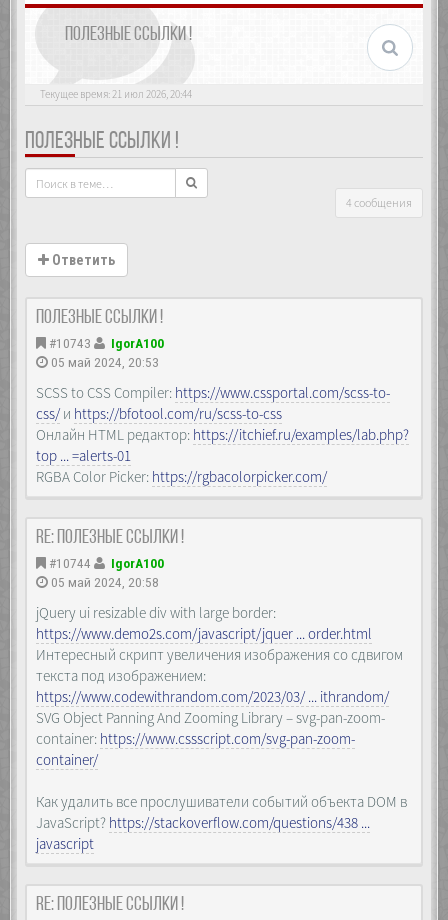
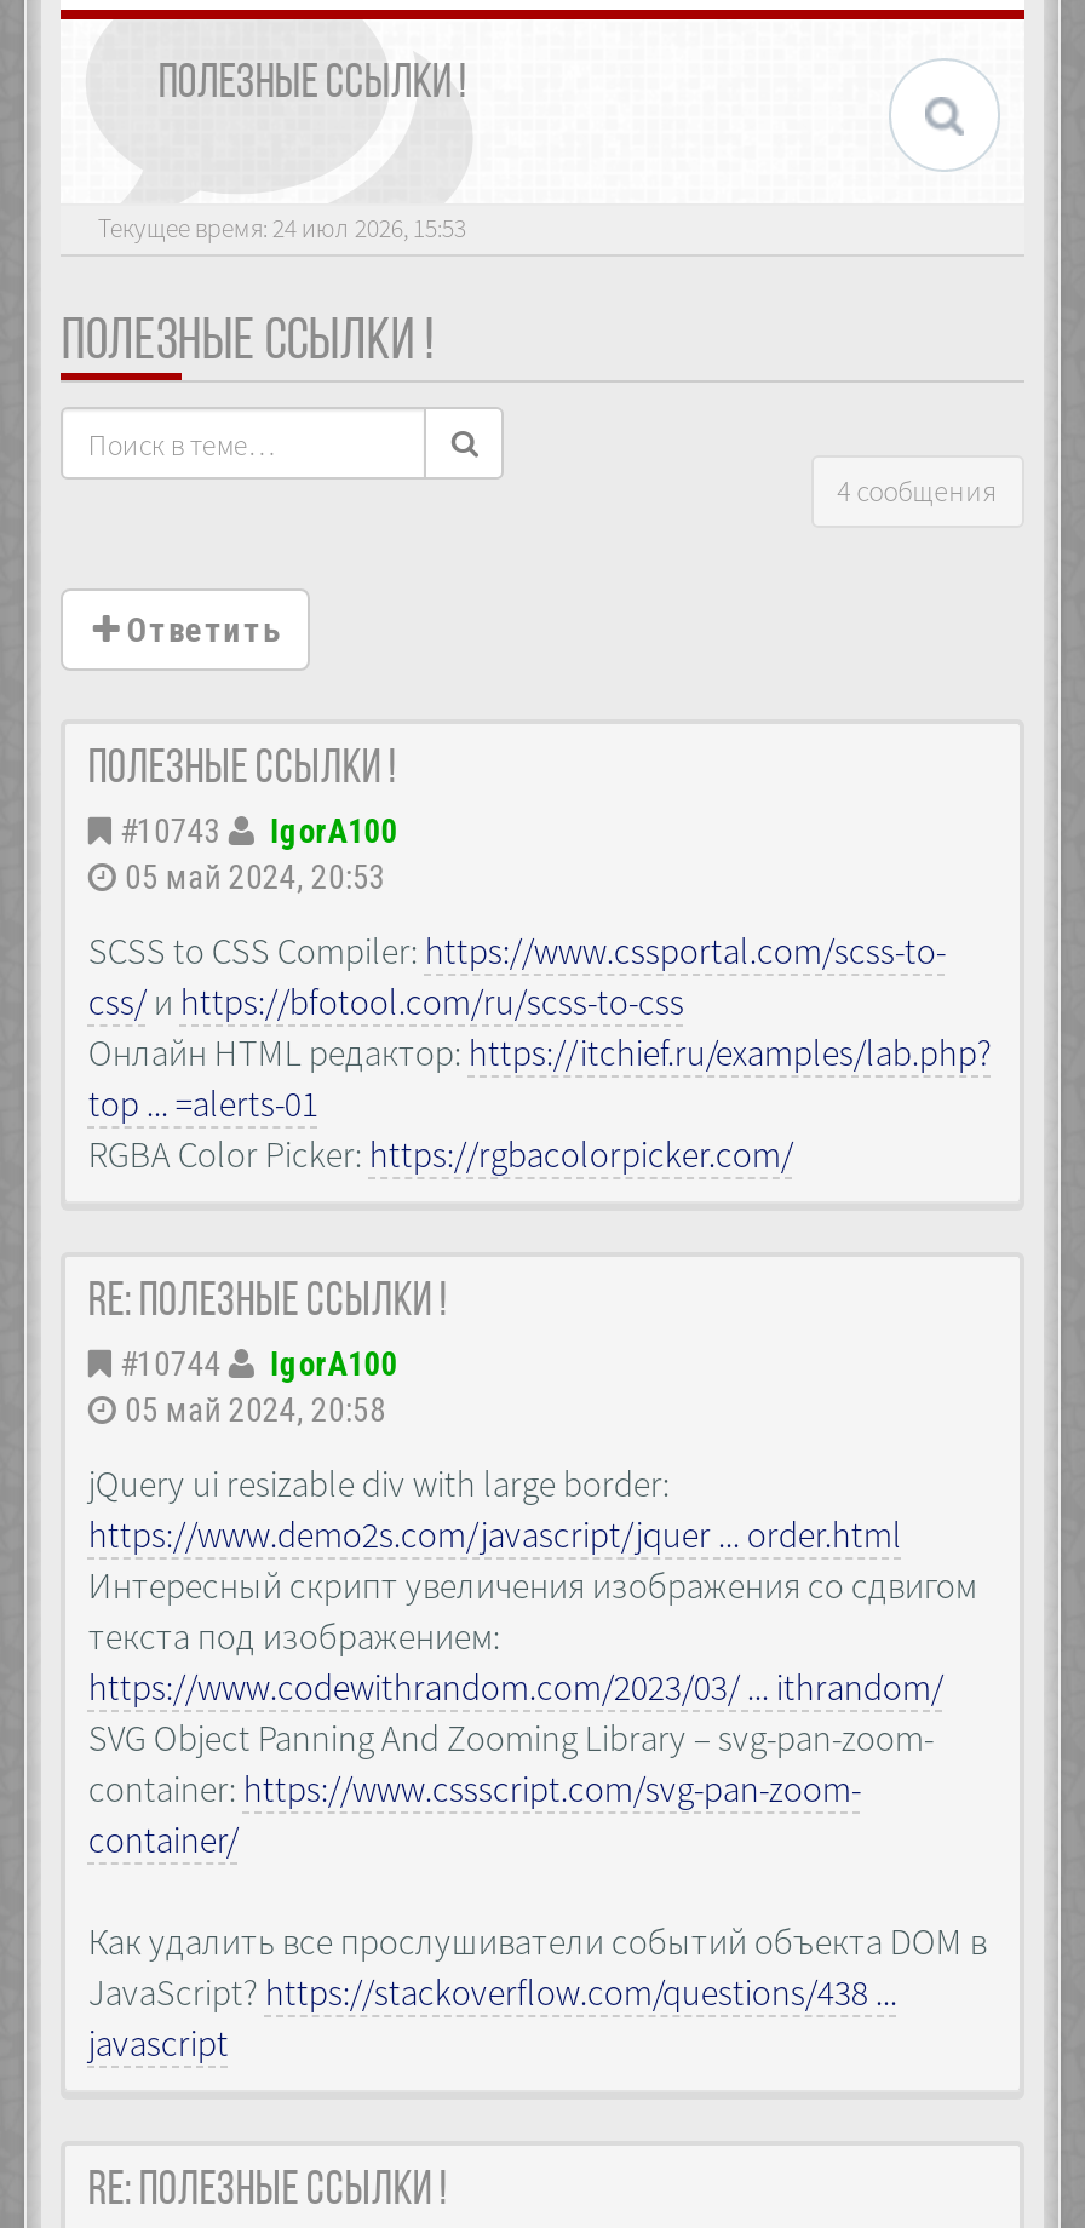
- Текущее время: 21 июл 2026, 20:44
+ Текущее время: 24 июл 2026, 15:53
